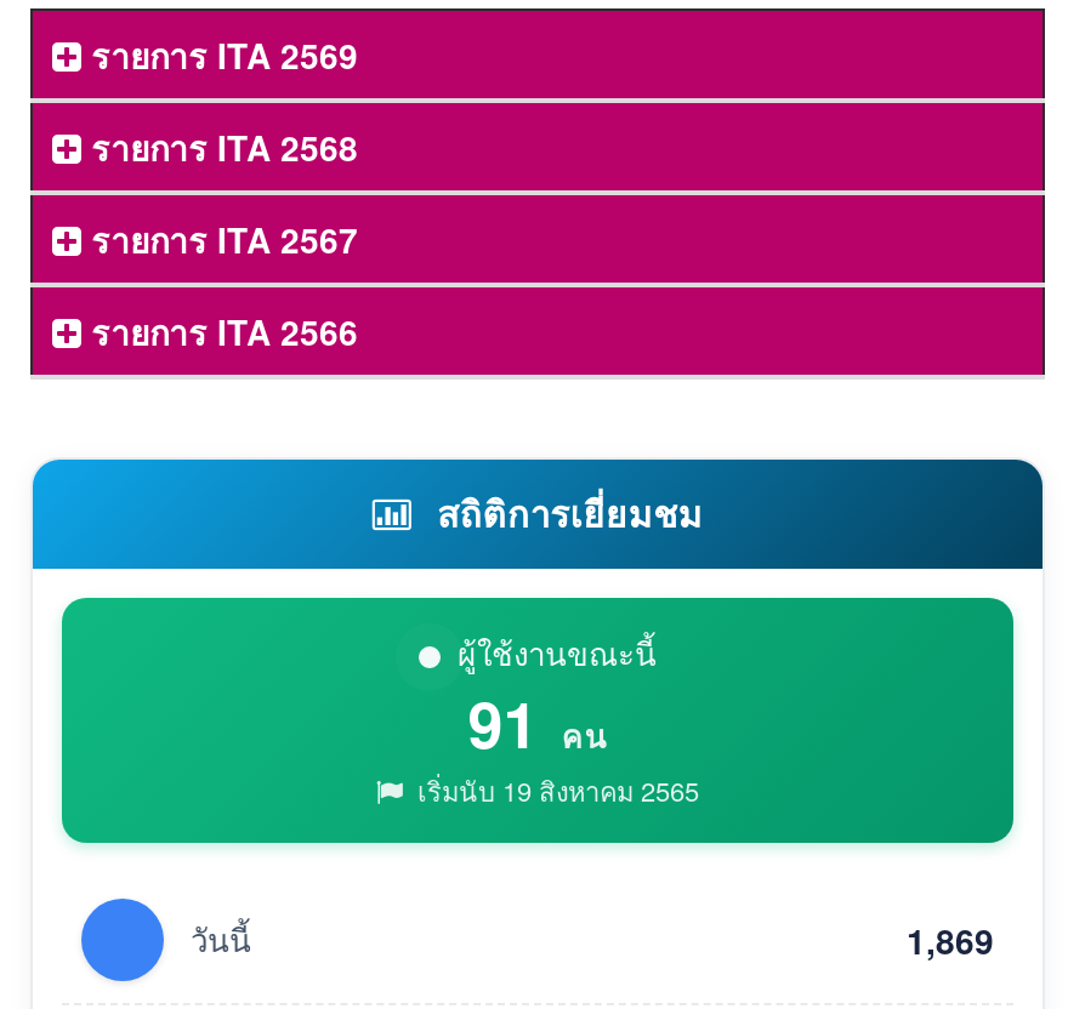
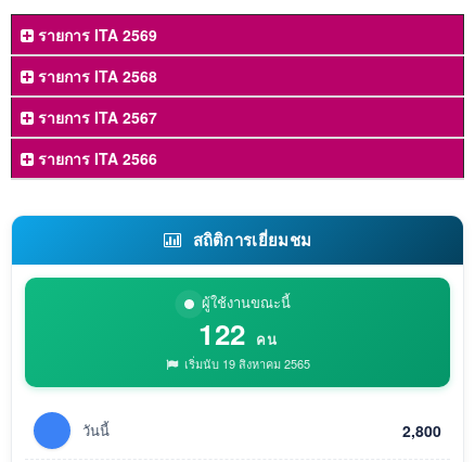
- 91 คน
+ 122 คน

- 1,869
+ 2,800
